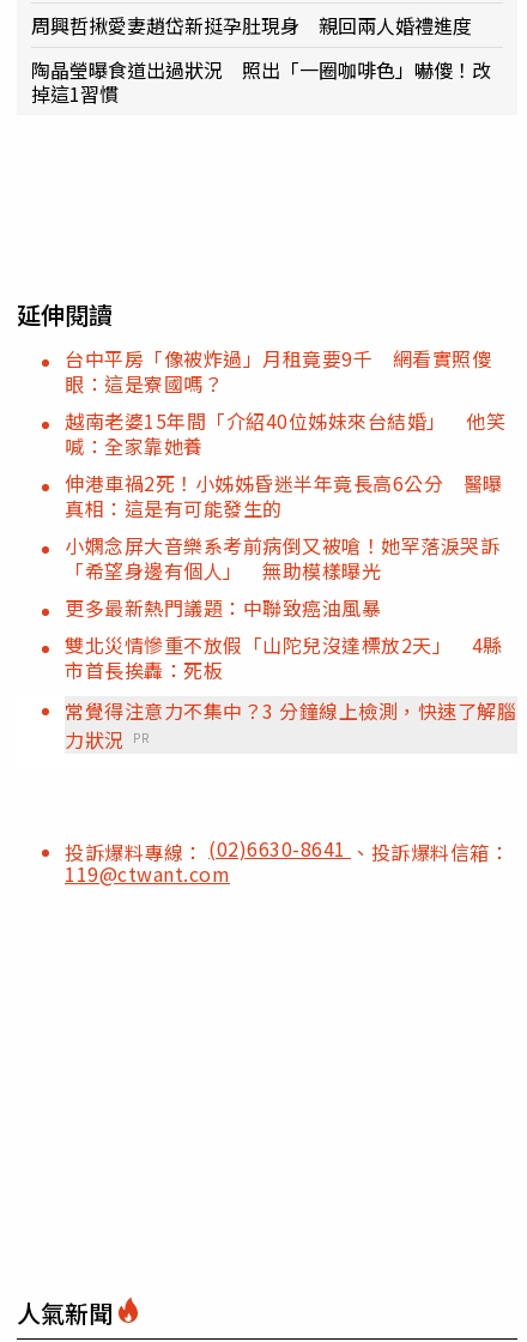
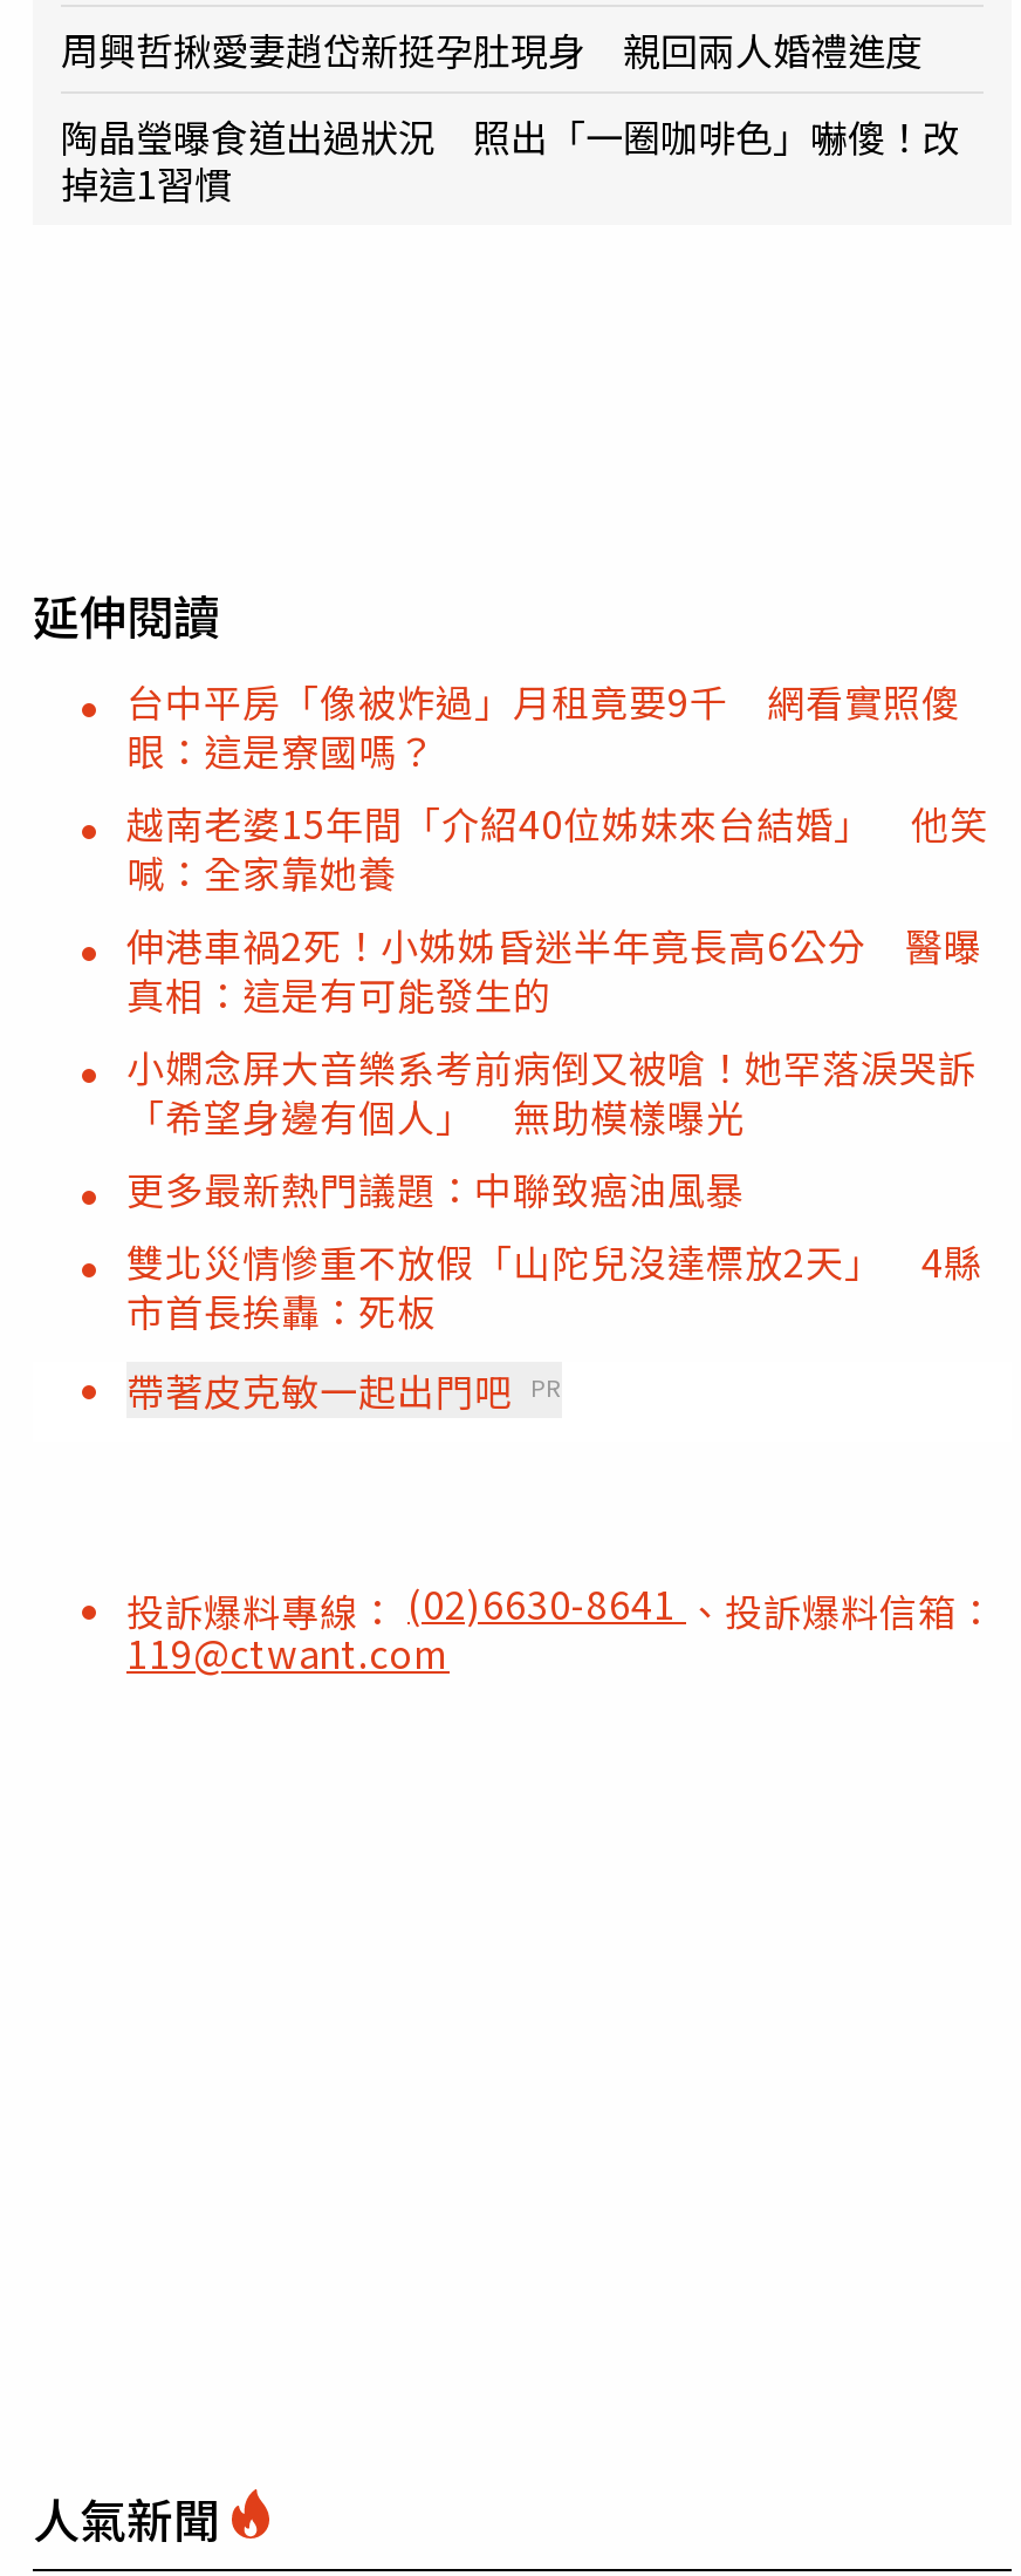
- 常覺得注意力不集中？3 分鐘線上檢測，快速了解腦
- 力狀況 PR
+ 帶著皮克敏一起出門吧 PR
